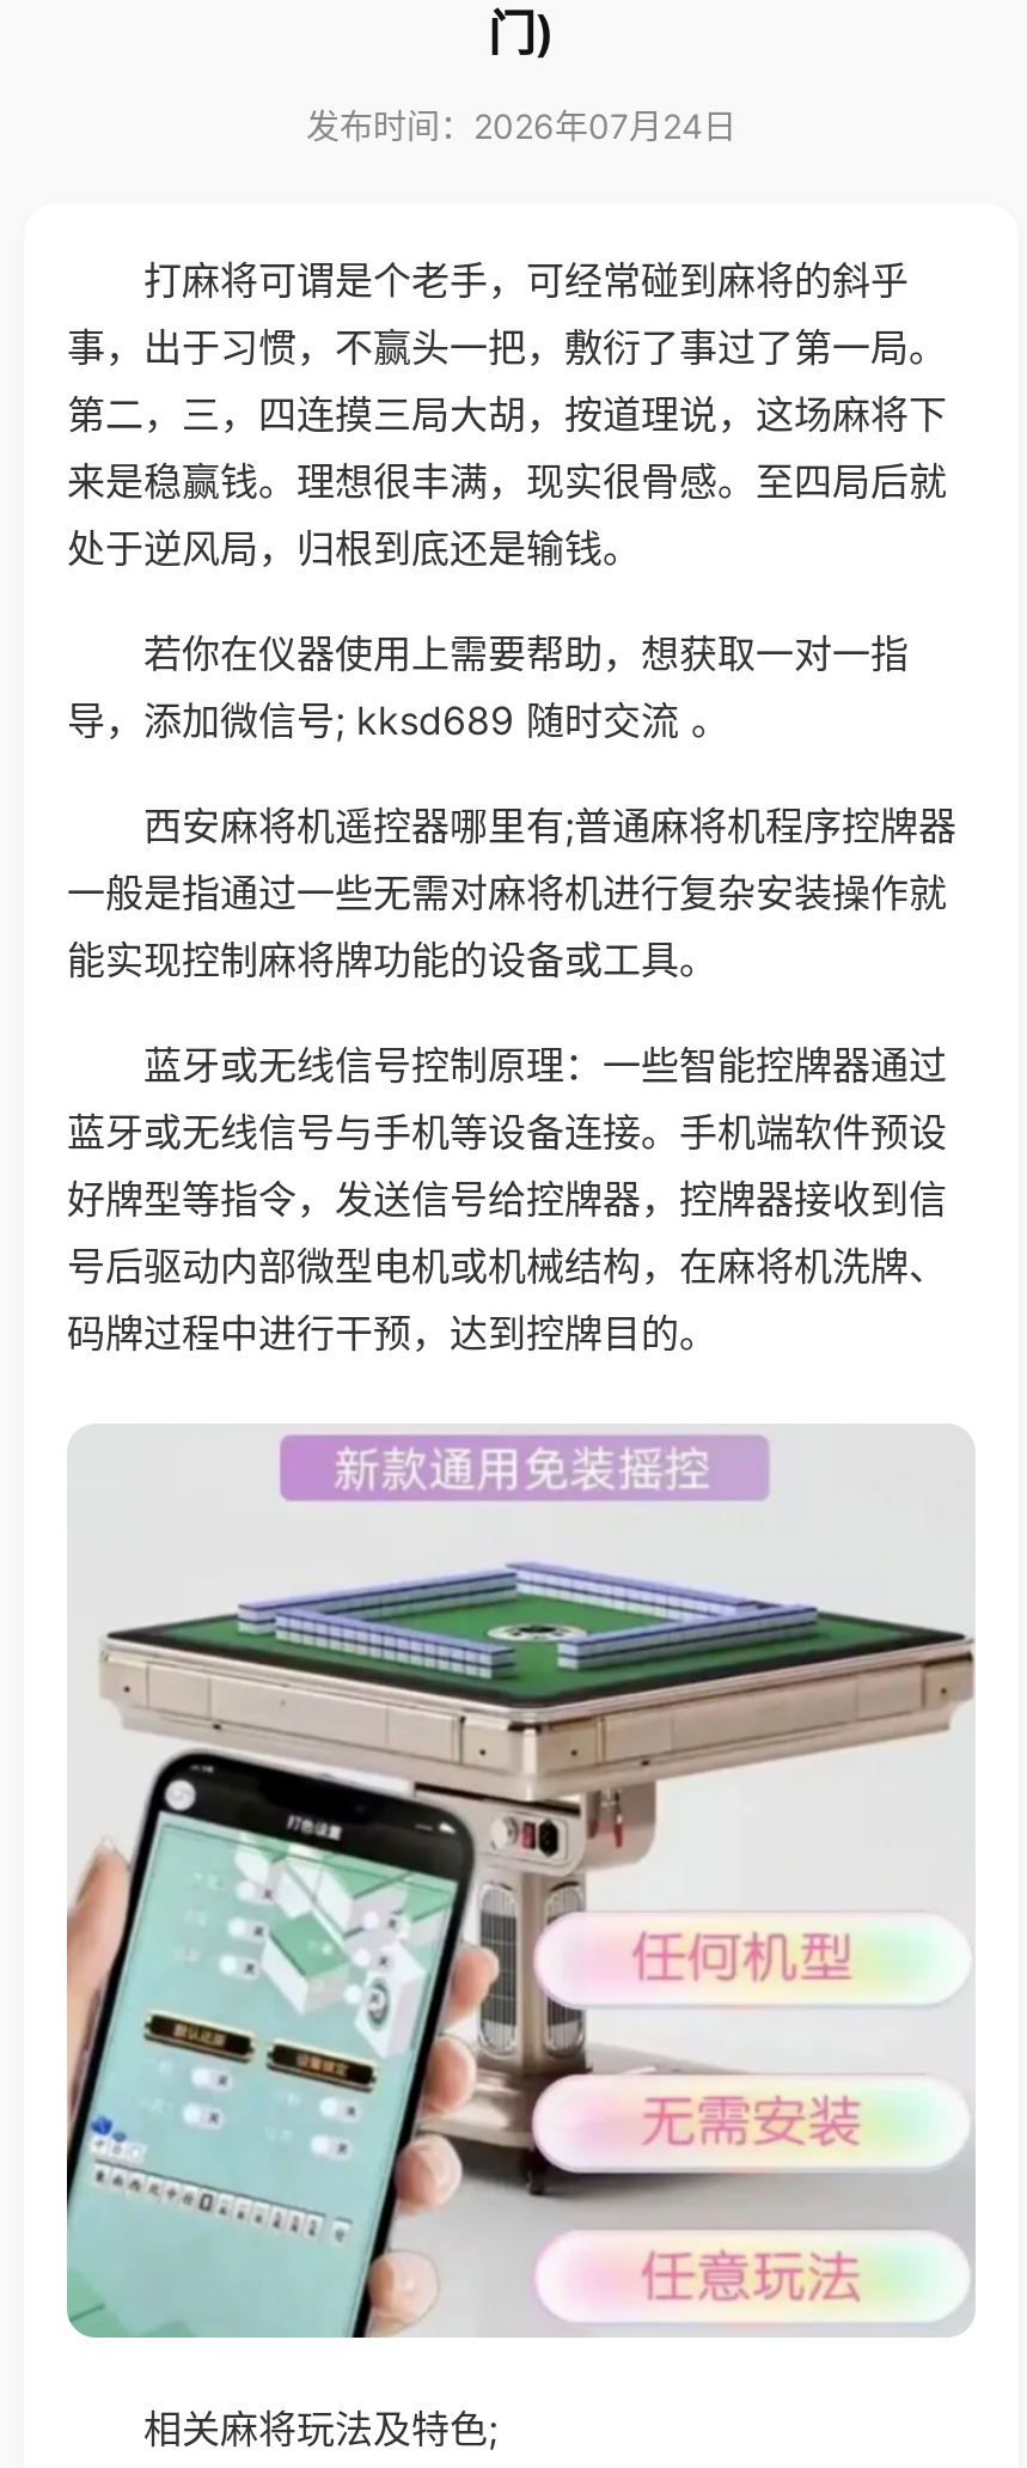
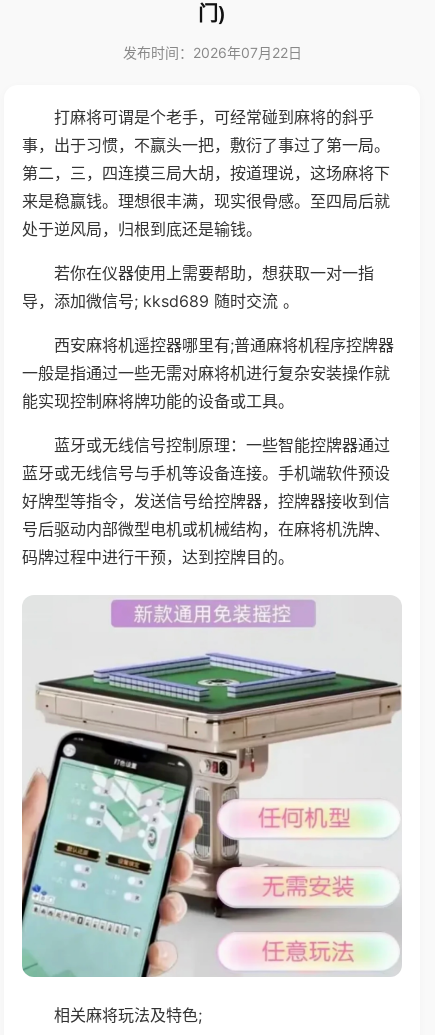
- 发布时间：2026年07月24日
+ 发布时间：2026年07月22日
